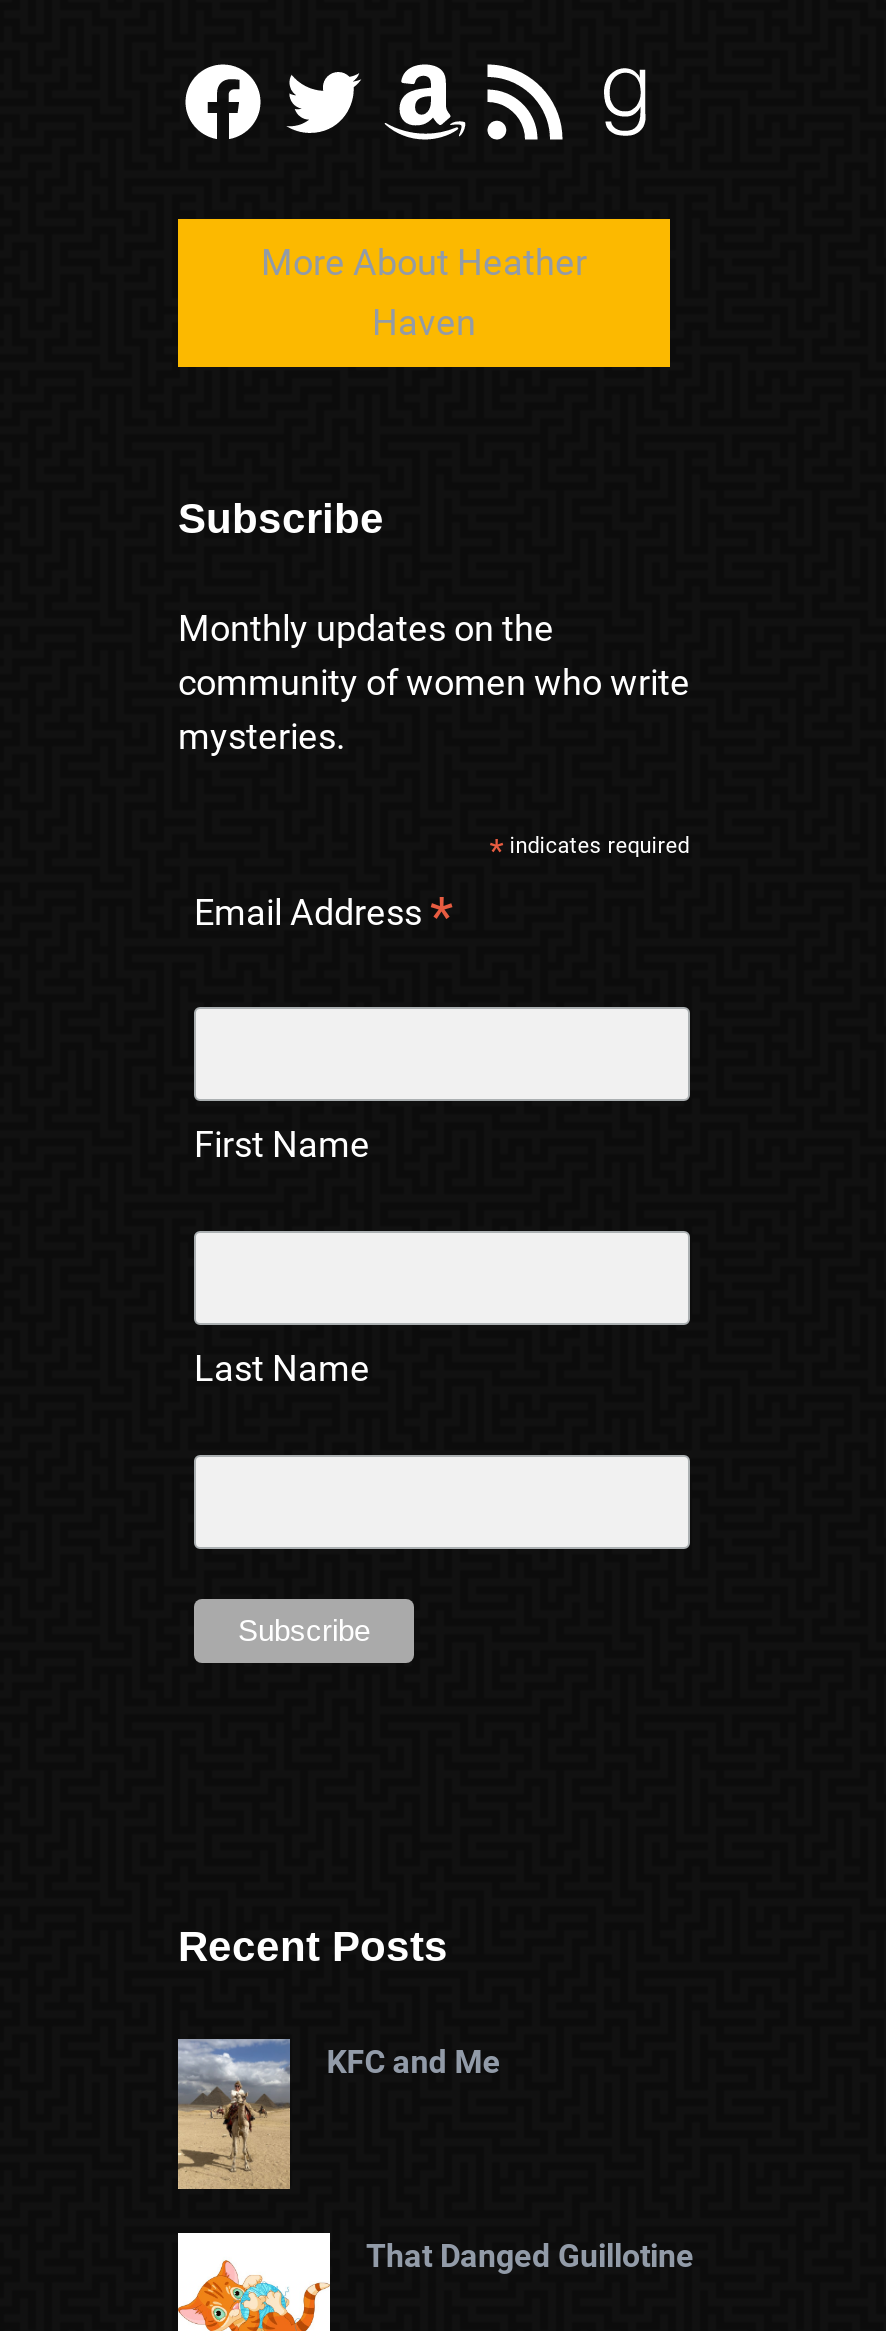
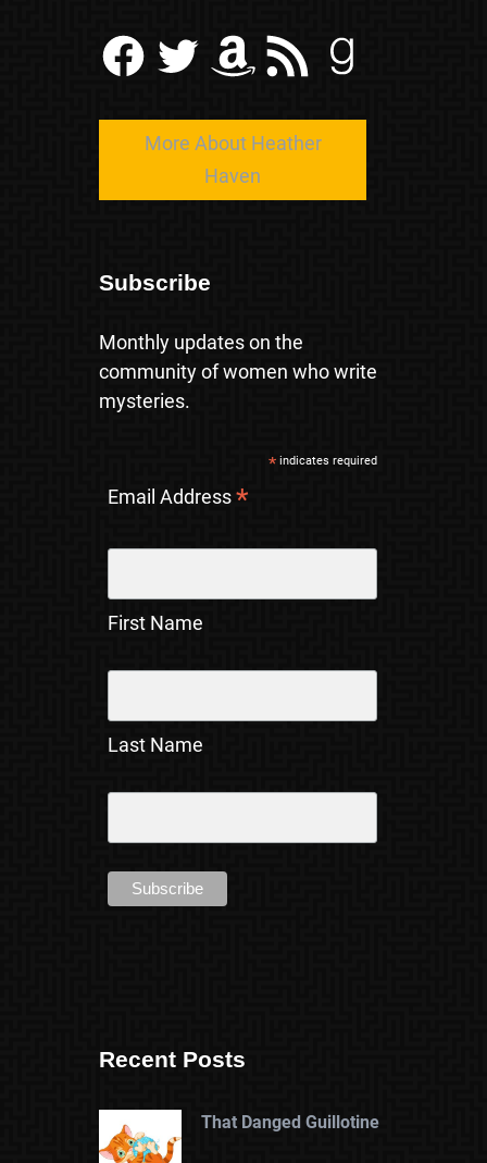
- [image]
- KFC and Me
